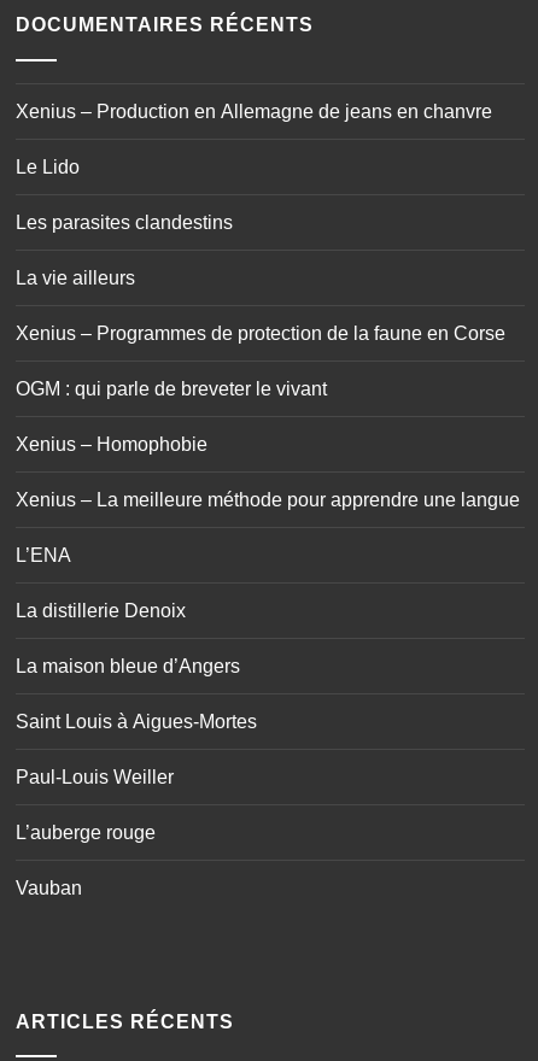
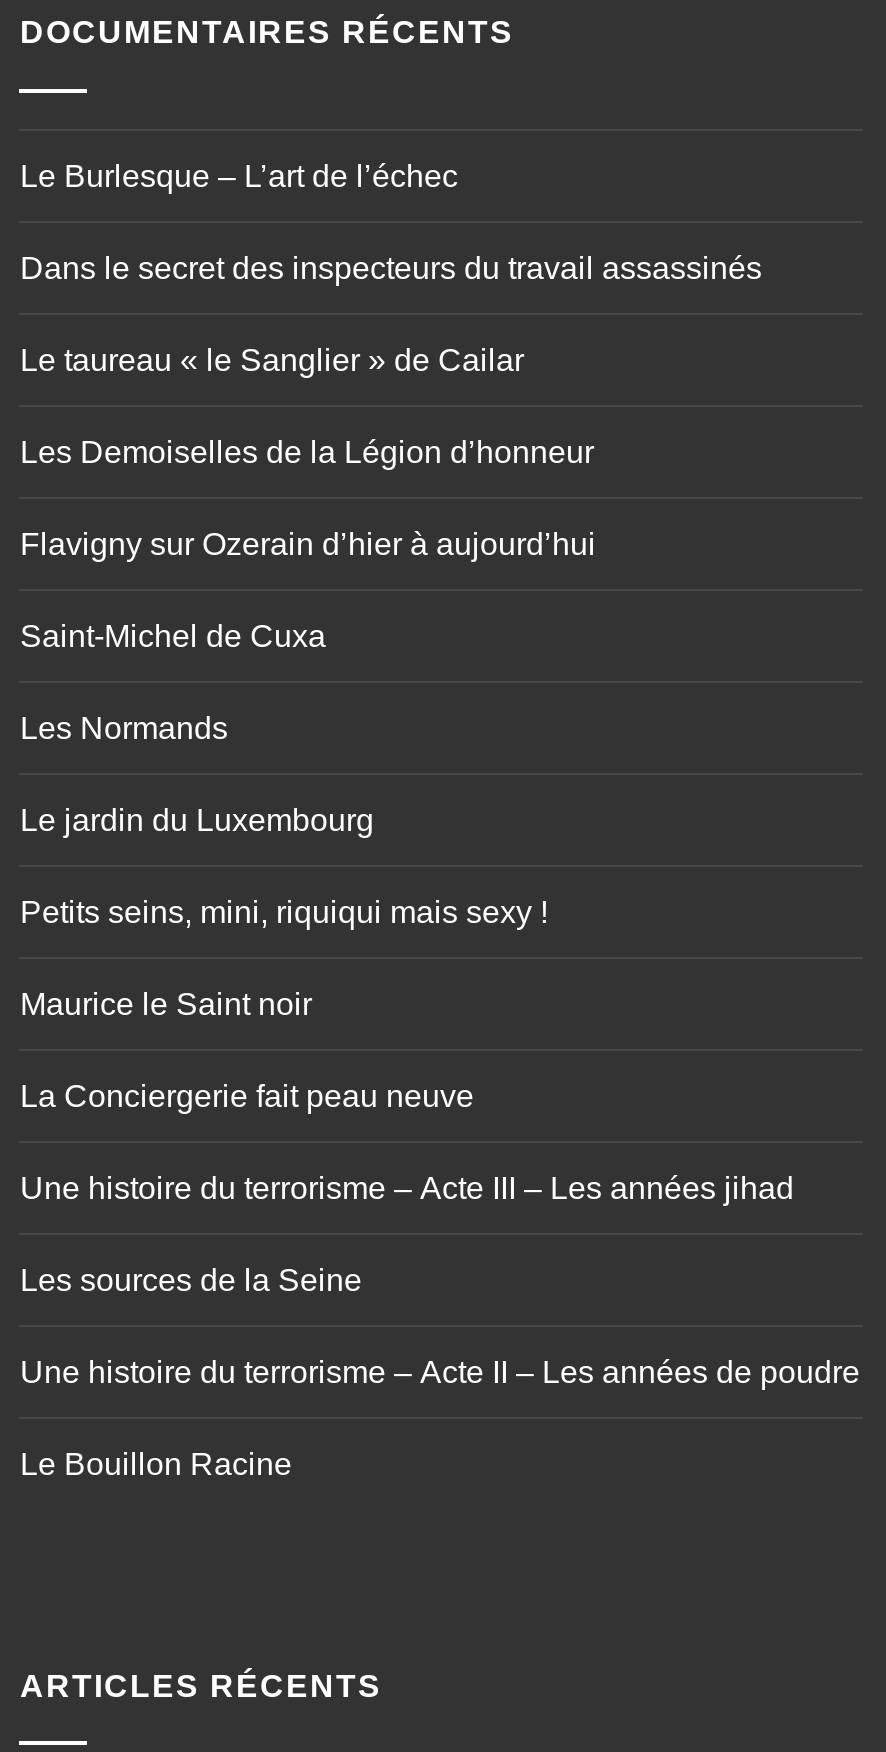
- Xenius – Production en Allemagne de jeans en chanvre
+ Le Burlesque – L’art de l’échec

- Le Lido
+ Dans le secret des inspecteurs du travail assassinés

- Les parasites clandestins
+ Le taureau « le Sanglier » de Cailar

- La vie ailleurs
+ Les Demoiselles de la Légion d’honneur

- Xenius – Programmes de protection de la faune en Corse
+ Flavigny sur Ozerain d’hier à aujourd’hui

- OGM : qui parle de breveter le vivant
+ Saint-Michel de Cuxa

- Xenius – Homophobie
+ Les Normands

- Xenius – La meilleure méthode pour apprendre une langue
+ Le jardin du Luxembourg

- L’ENA
+ Petits seins, mini, riquiqui mais sexy !

- La distillerie Denoix
+ Maurice le Saint noir

- La maison bleue d’Angers
+ La Conciergerie fait peau neuve

- Saint Louis à Aigues-Mortes
+ Une histoire du terrorisme – Acte III – Les années jihad

- Paul-Louis Weiller
+ Les sources de la Seine

- L’auberge rouge
+ Une histoire du terrorisme – Acte II – Les années de poudre

- Vauban
+ Le Bouillon Racine
